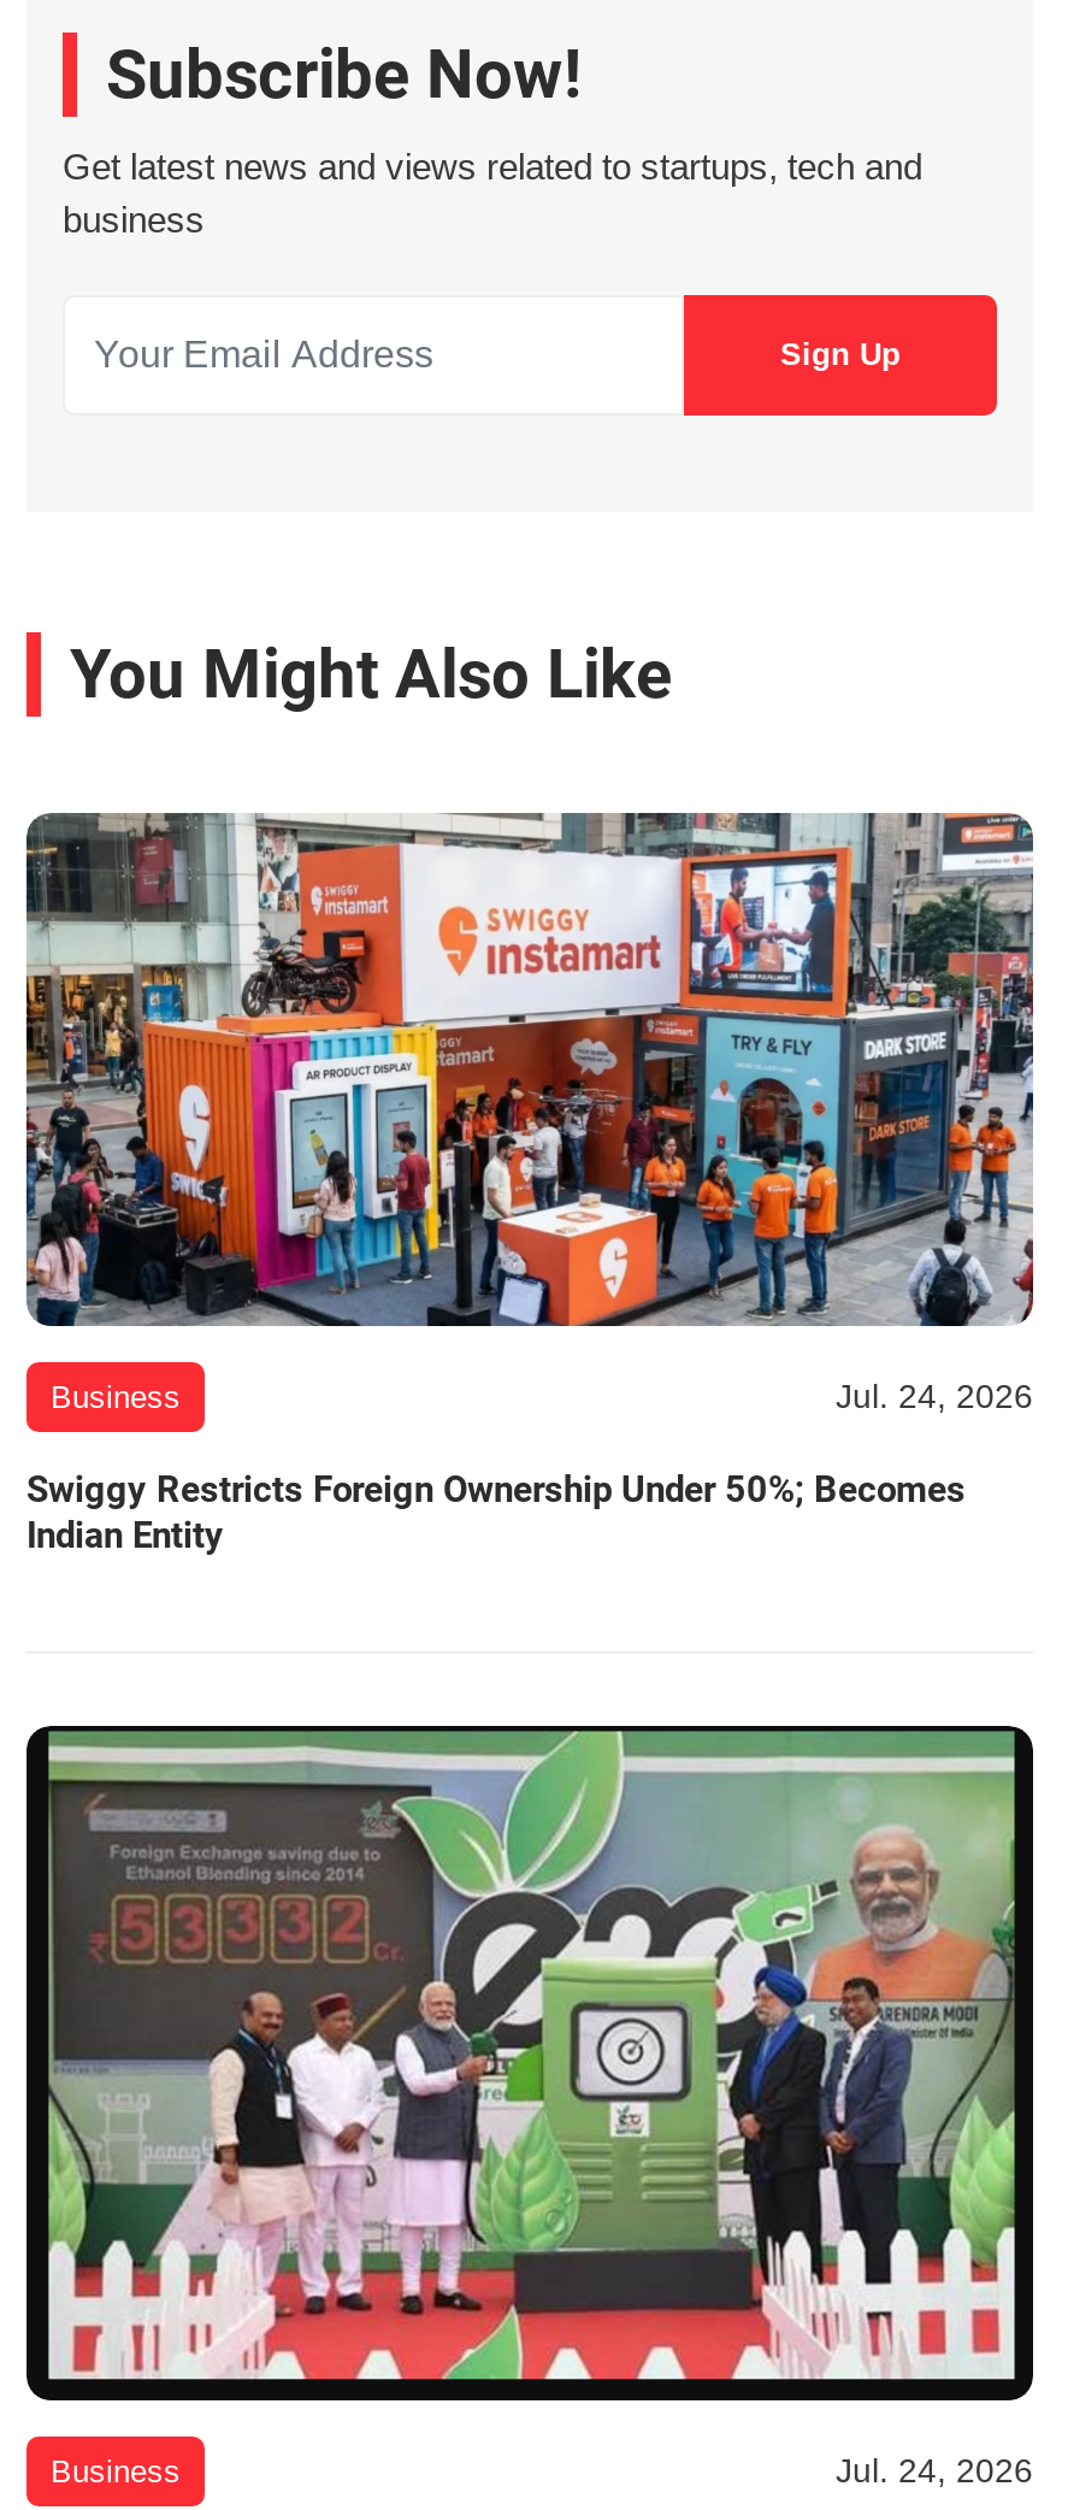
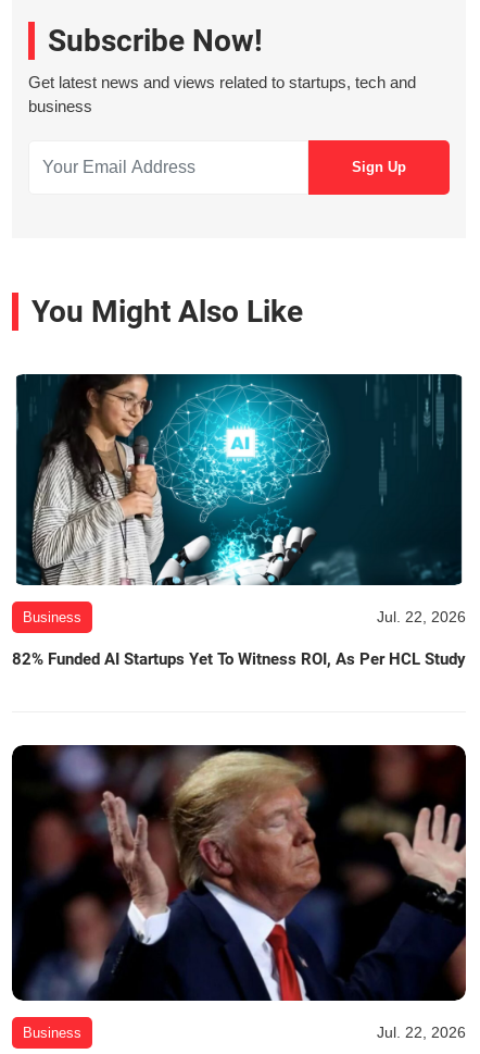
- [image]
- Jul. 24, 2026
+ [image]
+ Jul. 22, 2026

- Swiggy Restricts Foreign Ownership Under 50%; Becomes
- Indian Entity
+ 82% Funded AI Startups Yet To Witness ROI, As Per HCL Study

- [image]
- Jul. 24, 2026
+ [image]
+ Jul. 22, 2026
